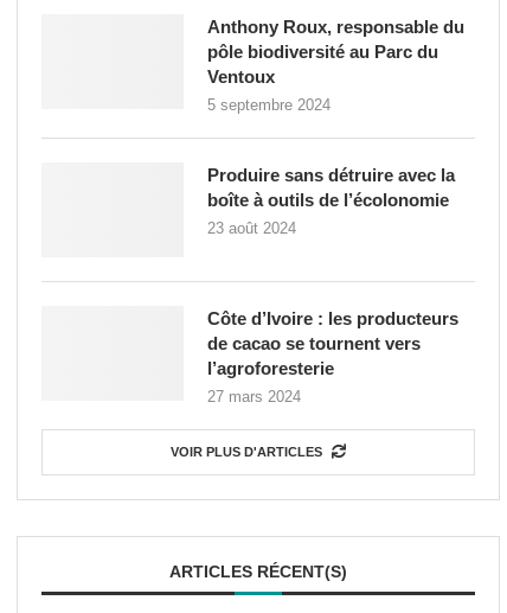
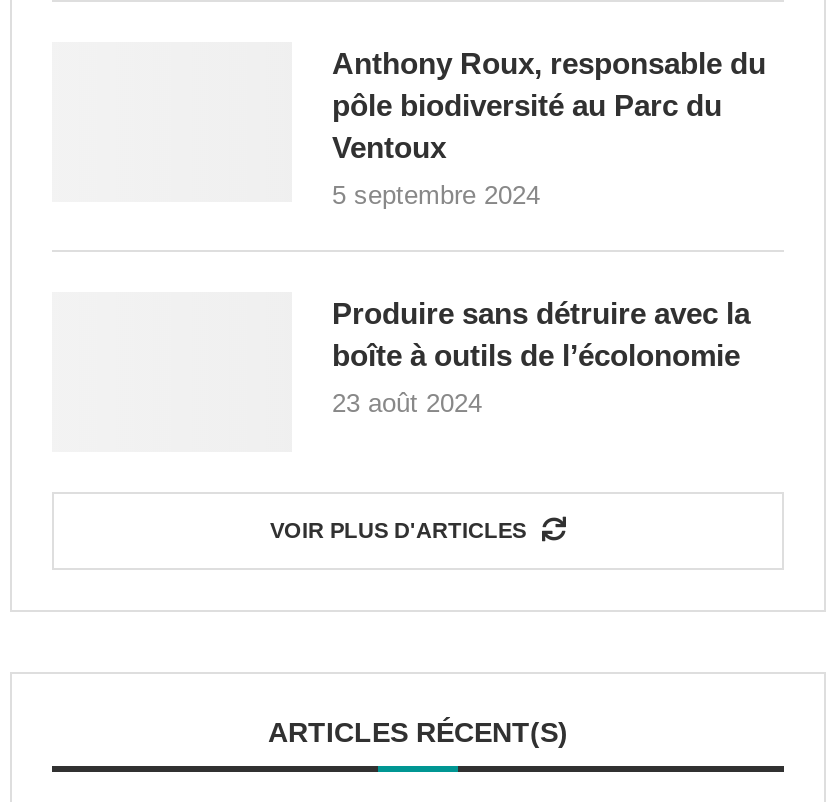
- Côte d’Ivoire : les producteurs
- de cacao se tournent vers
- l’agroforesterie
- 27 mars 2024
